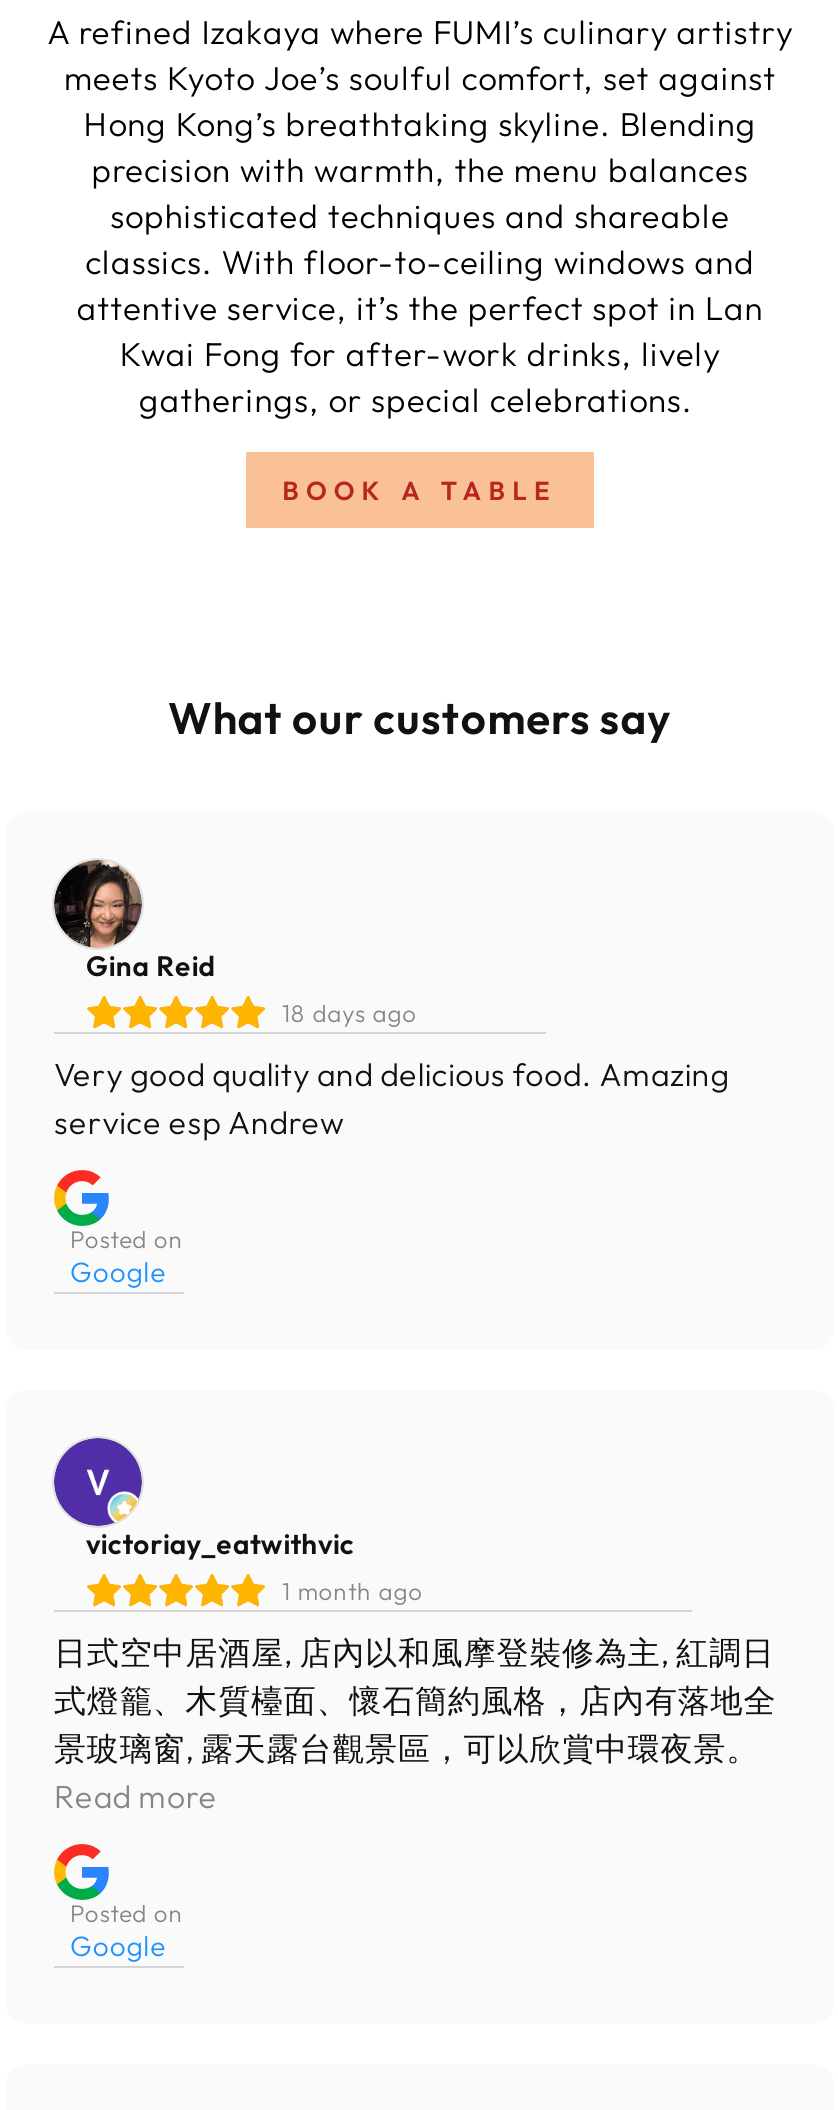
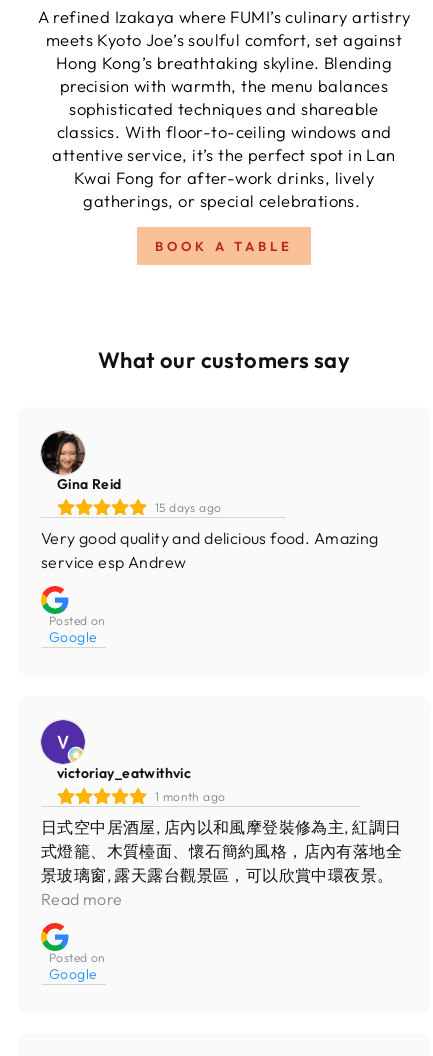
- 18 days ago
+ 15 days ago
